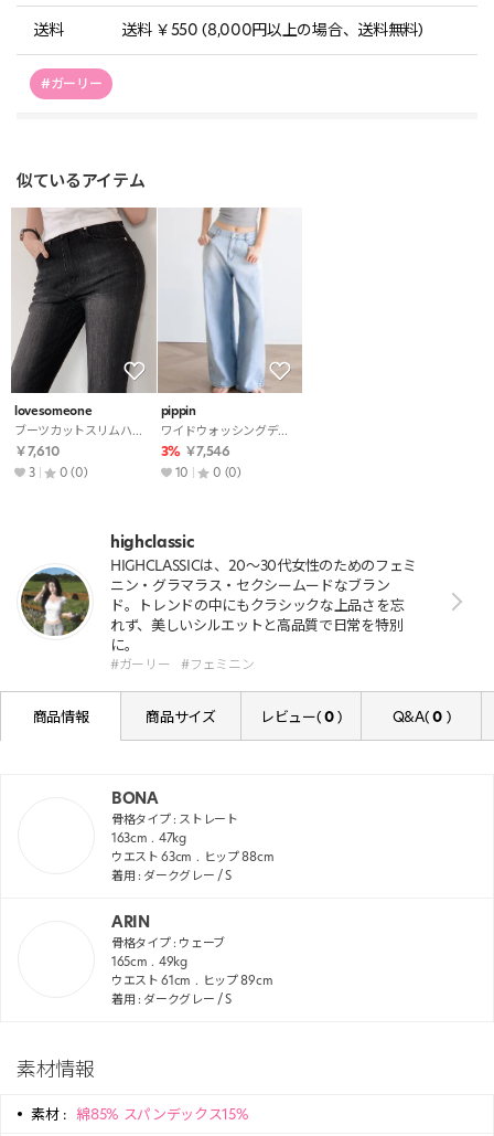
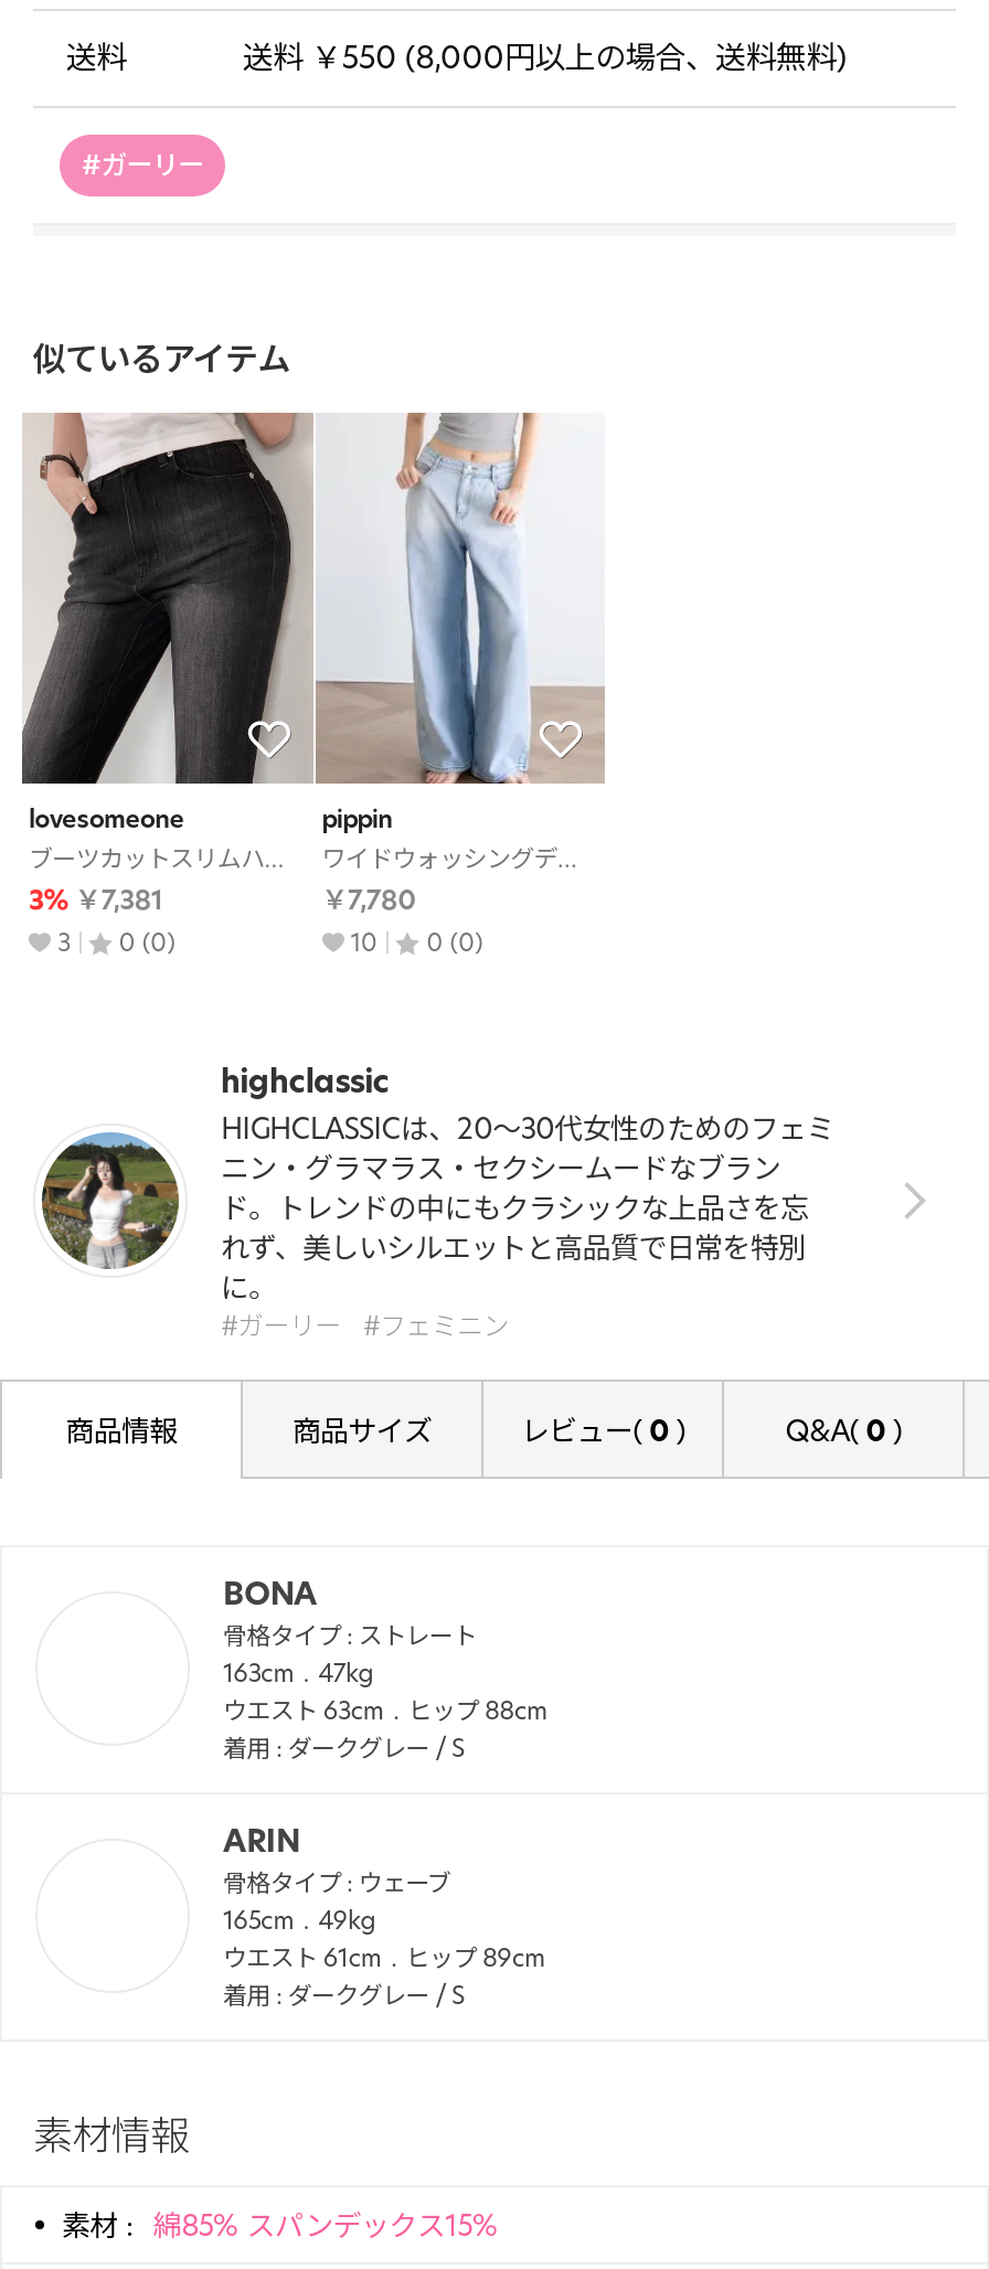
- ￥7,610
+ 3% ￥7,381

- 3% ￥7,546
+ ￥7,780
